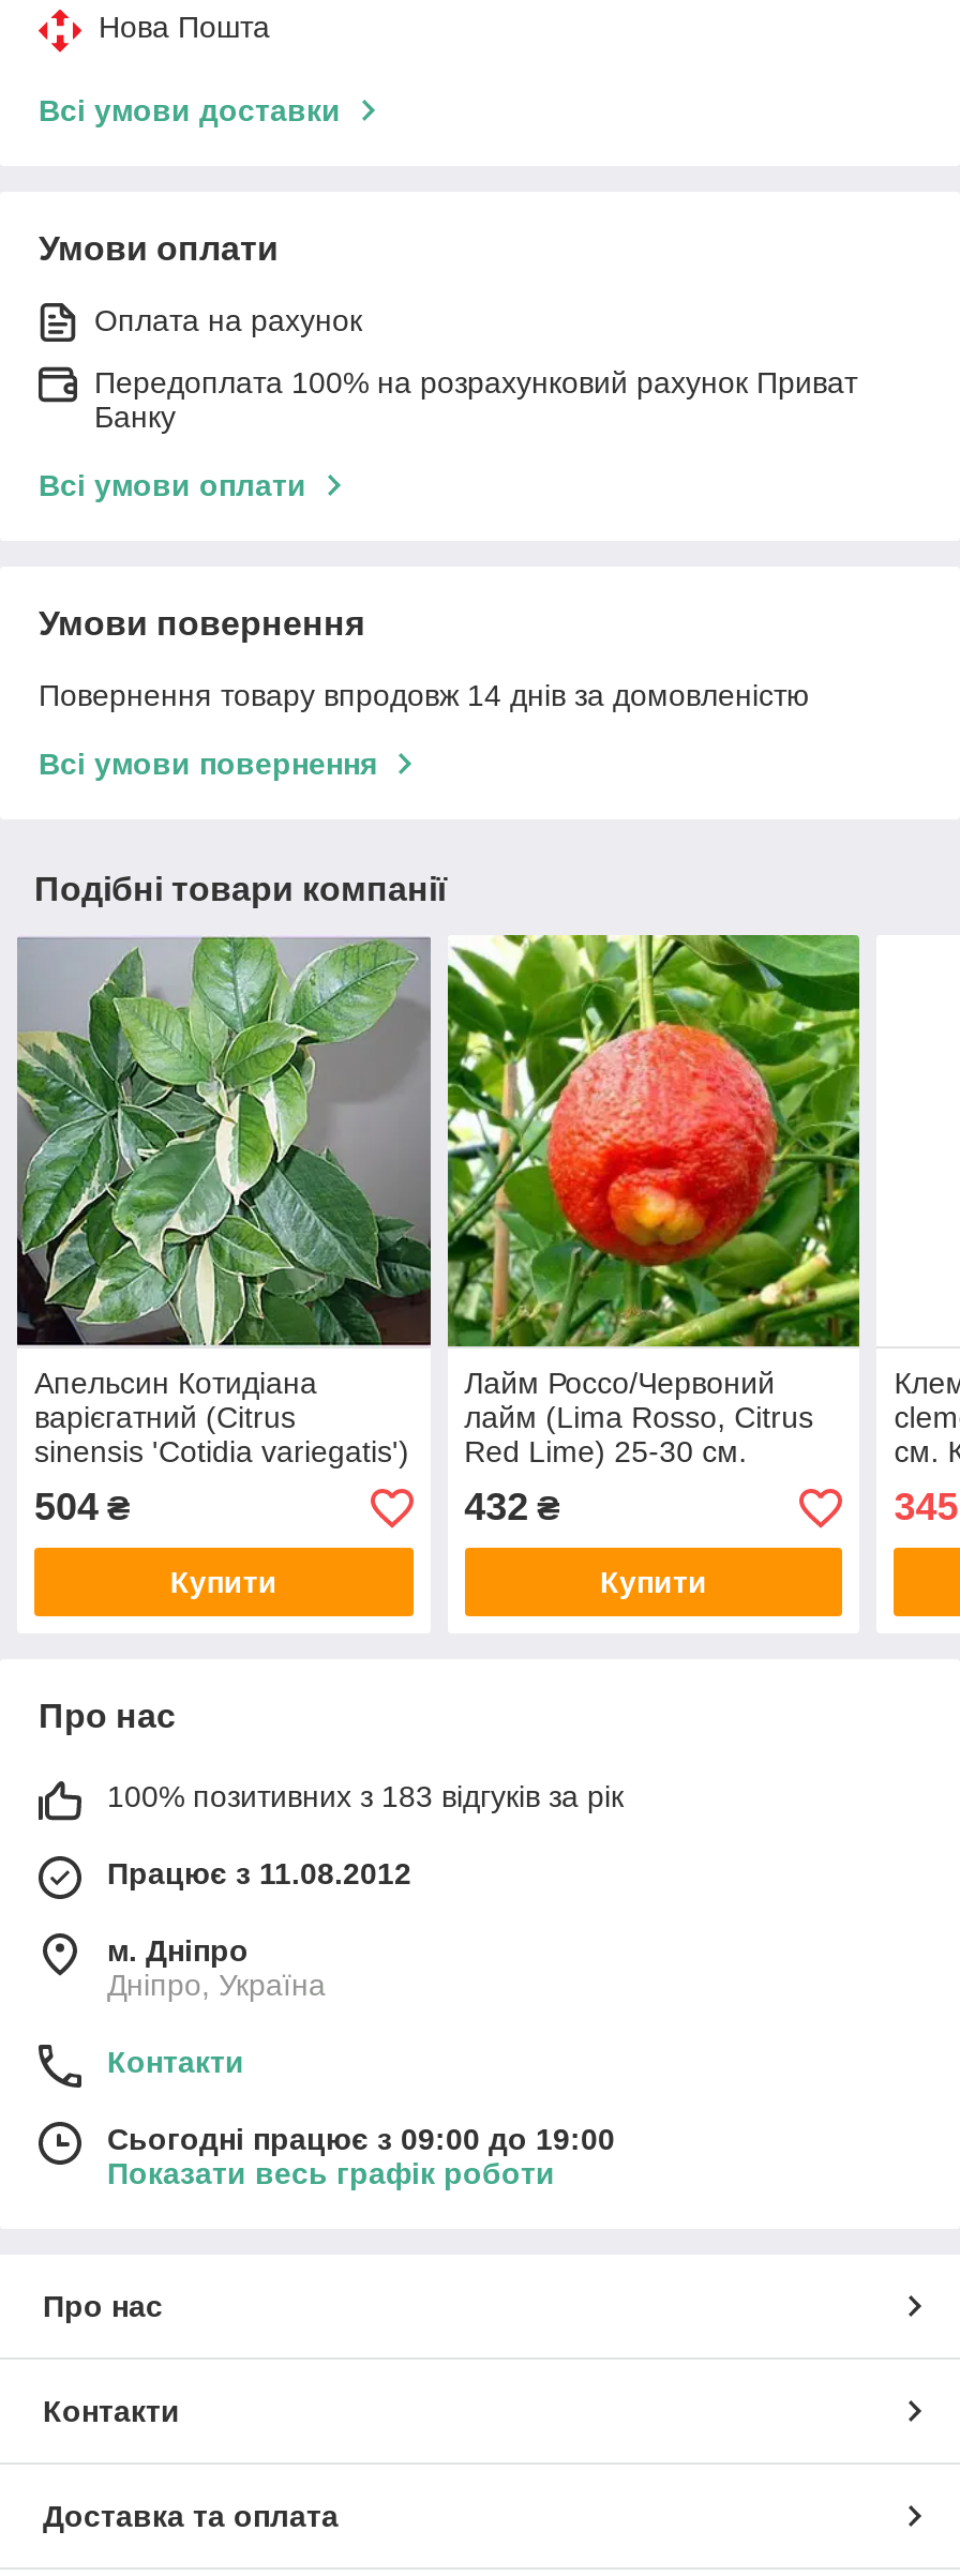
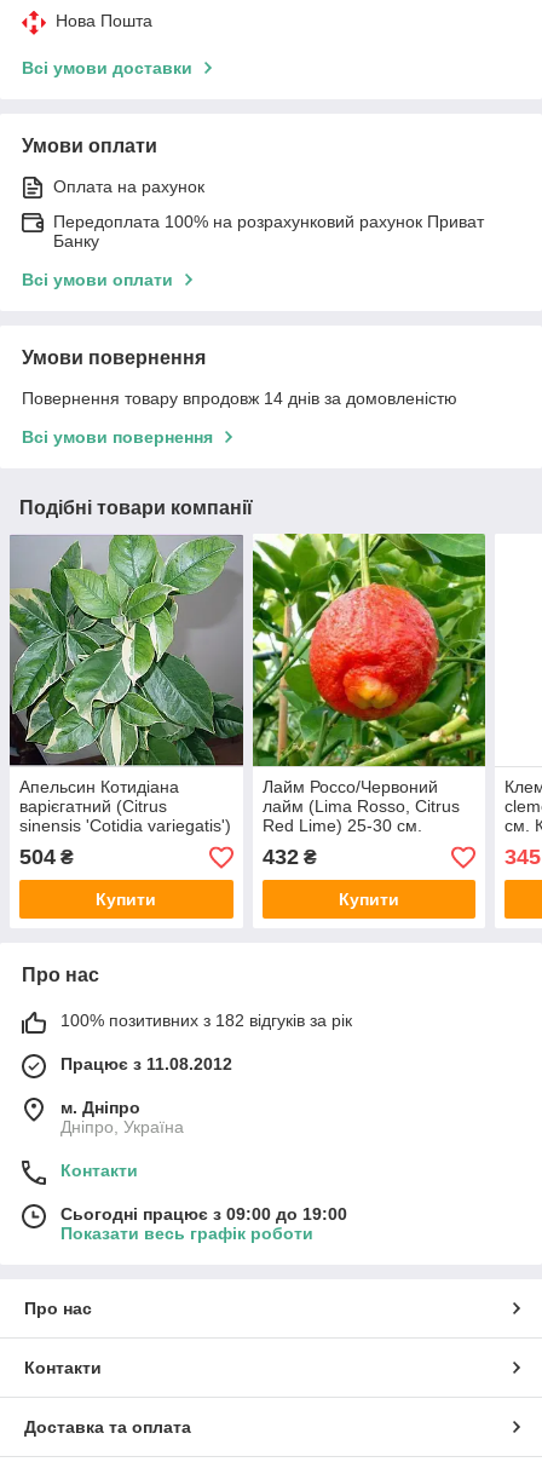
- 100% позитивних з 183 відгуків за рік
+ 100% позитивних з 182 відгуків за рік
